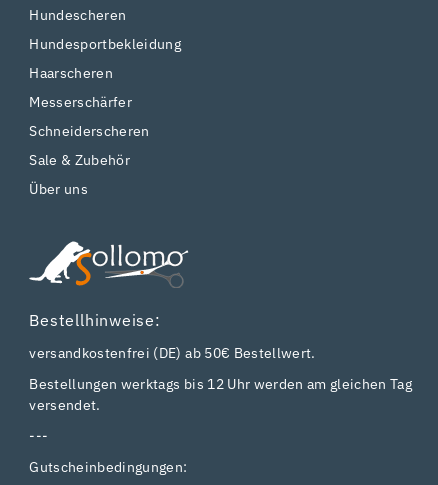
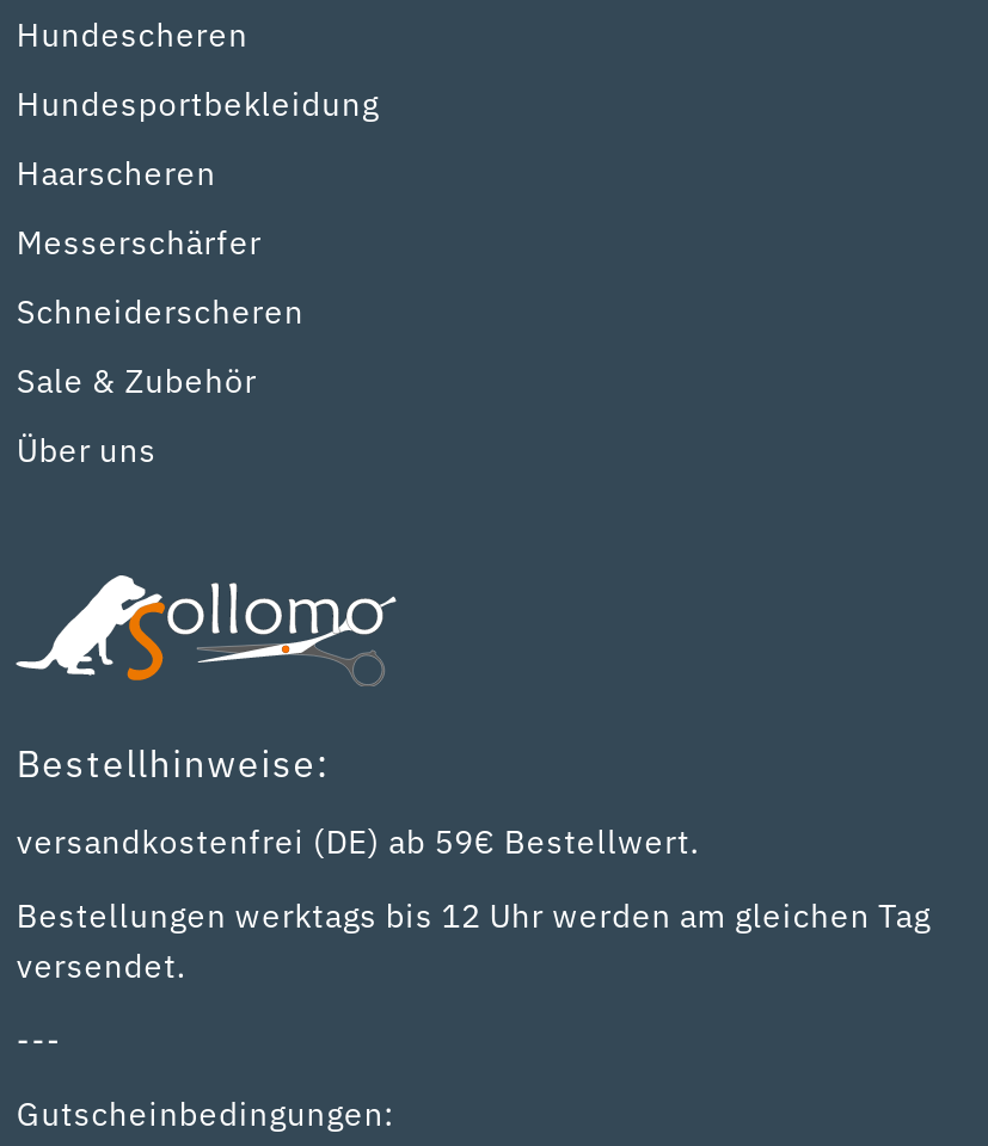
- versandkostenfrei (DE) ab 50€ Bestellwert.
+ versandkostenfrei (DE) ab 59€ Bestellwert.
